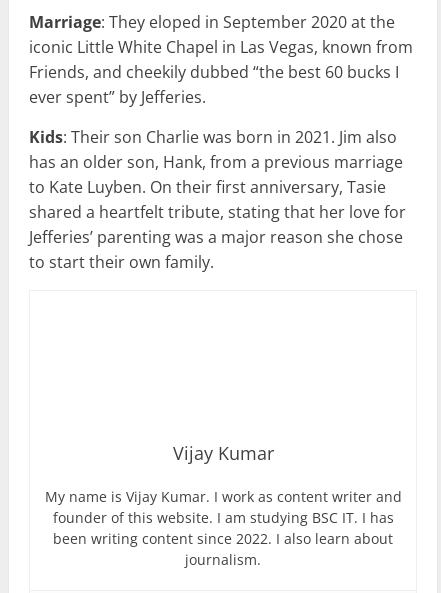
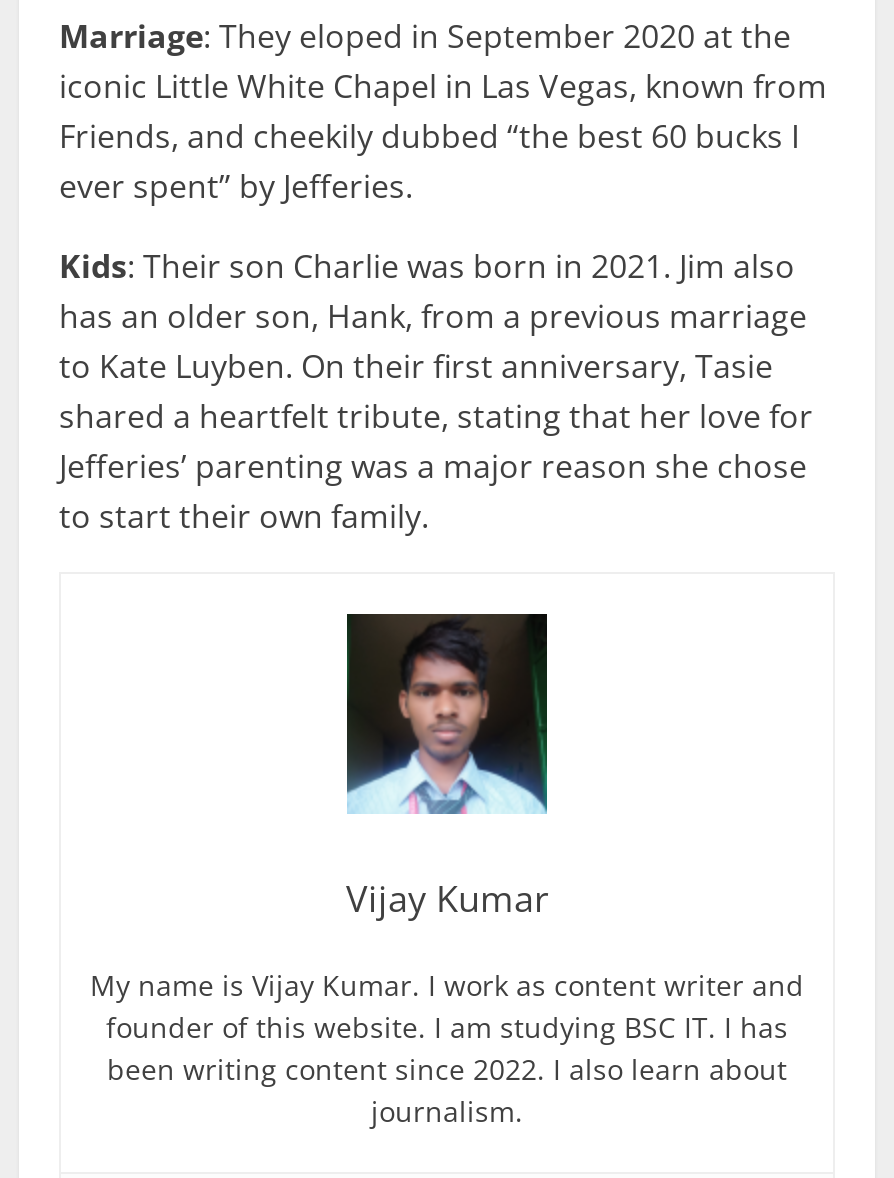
+ [image]
